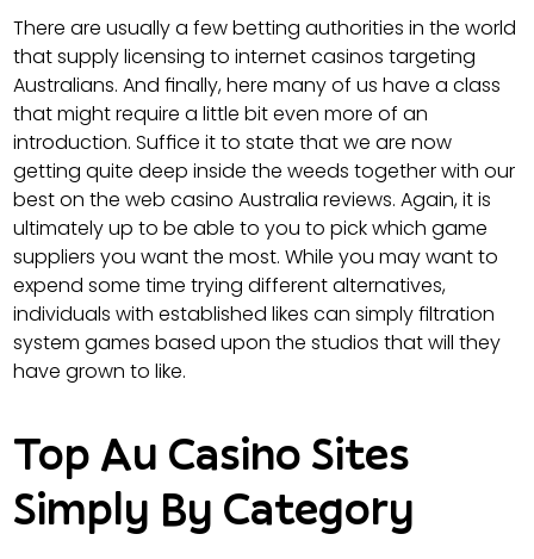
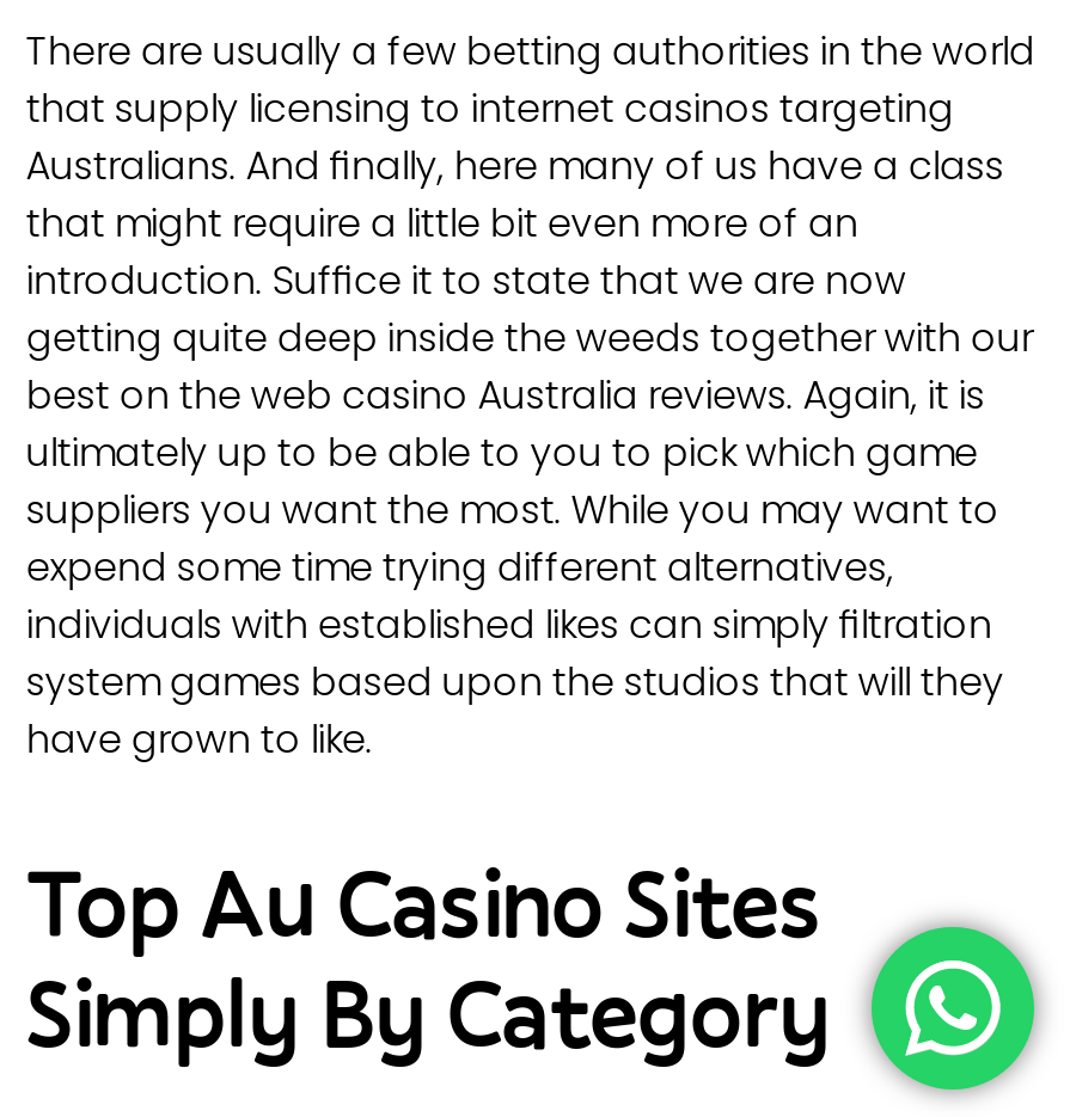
+ [image]
